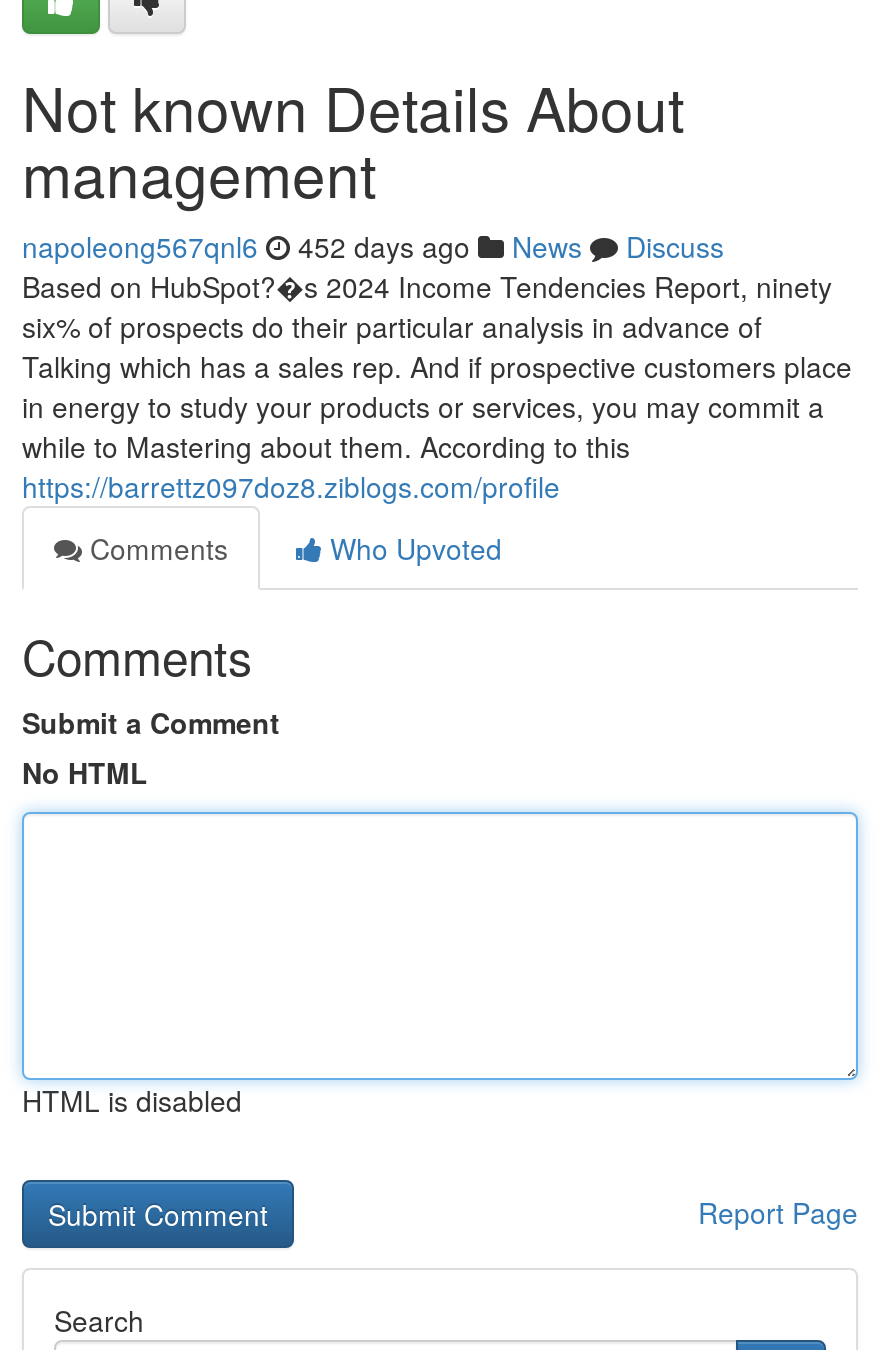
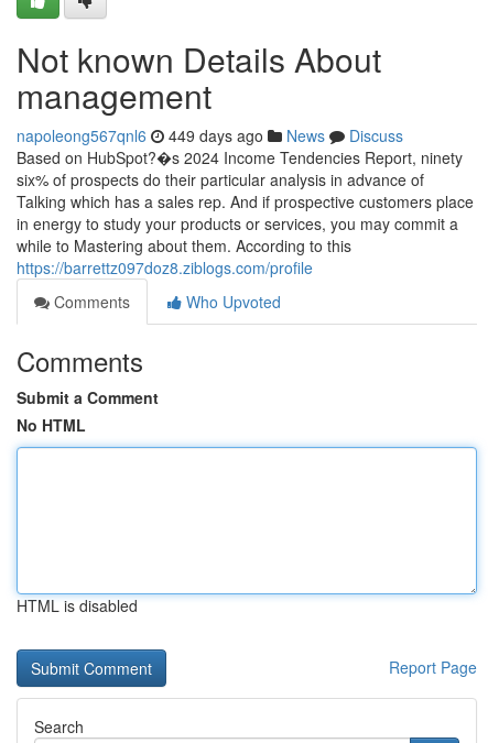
- napoleong567qnl6 452 days ago News Discuss
+ napoleong567qnl6 449 days ago News Discuss
